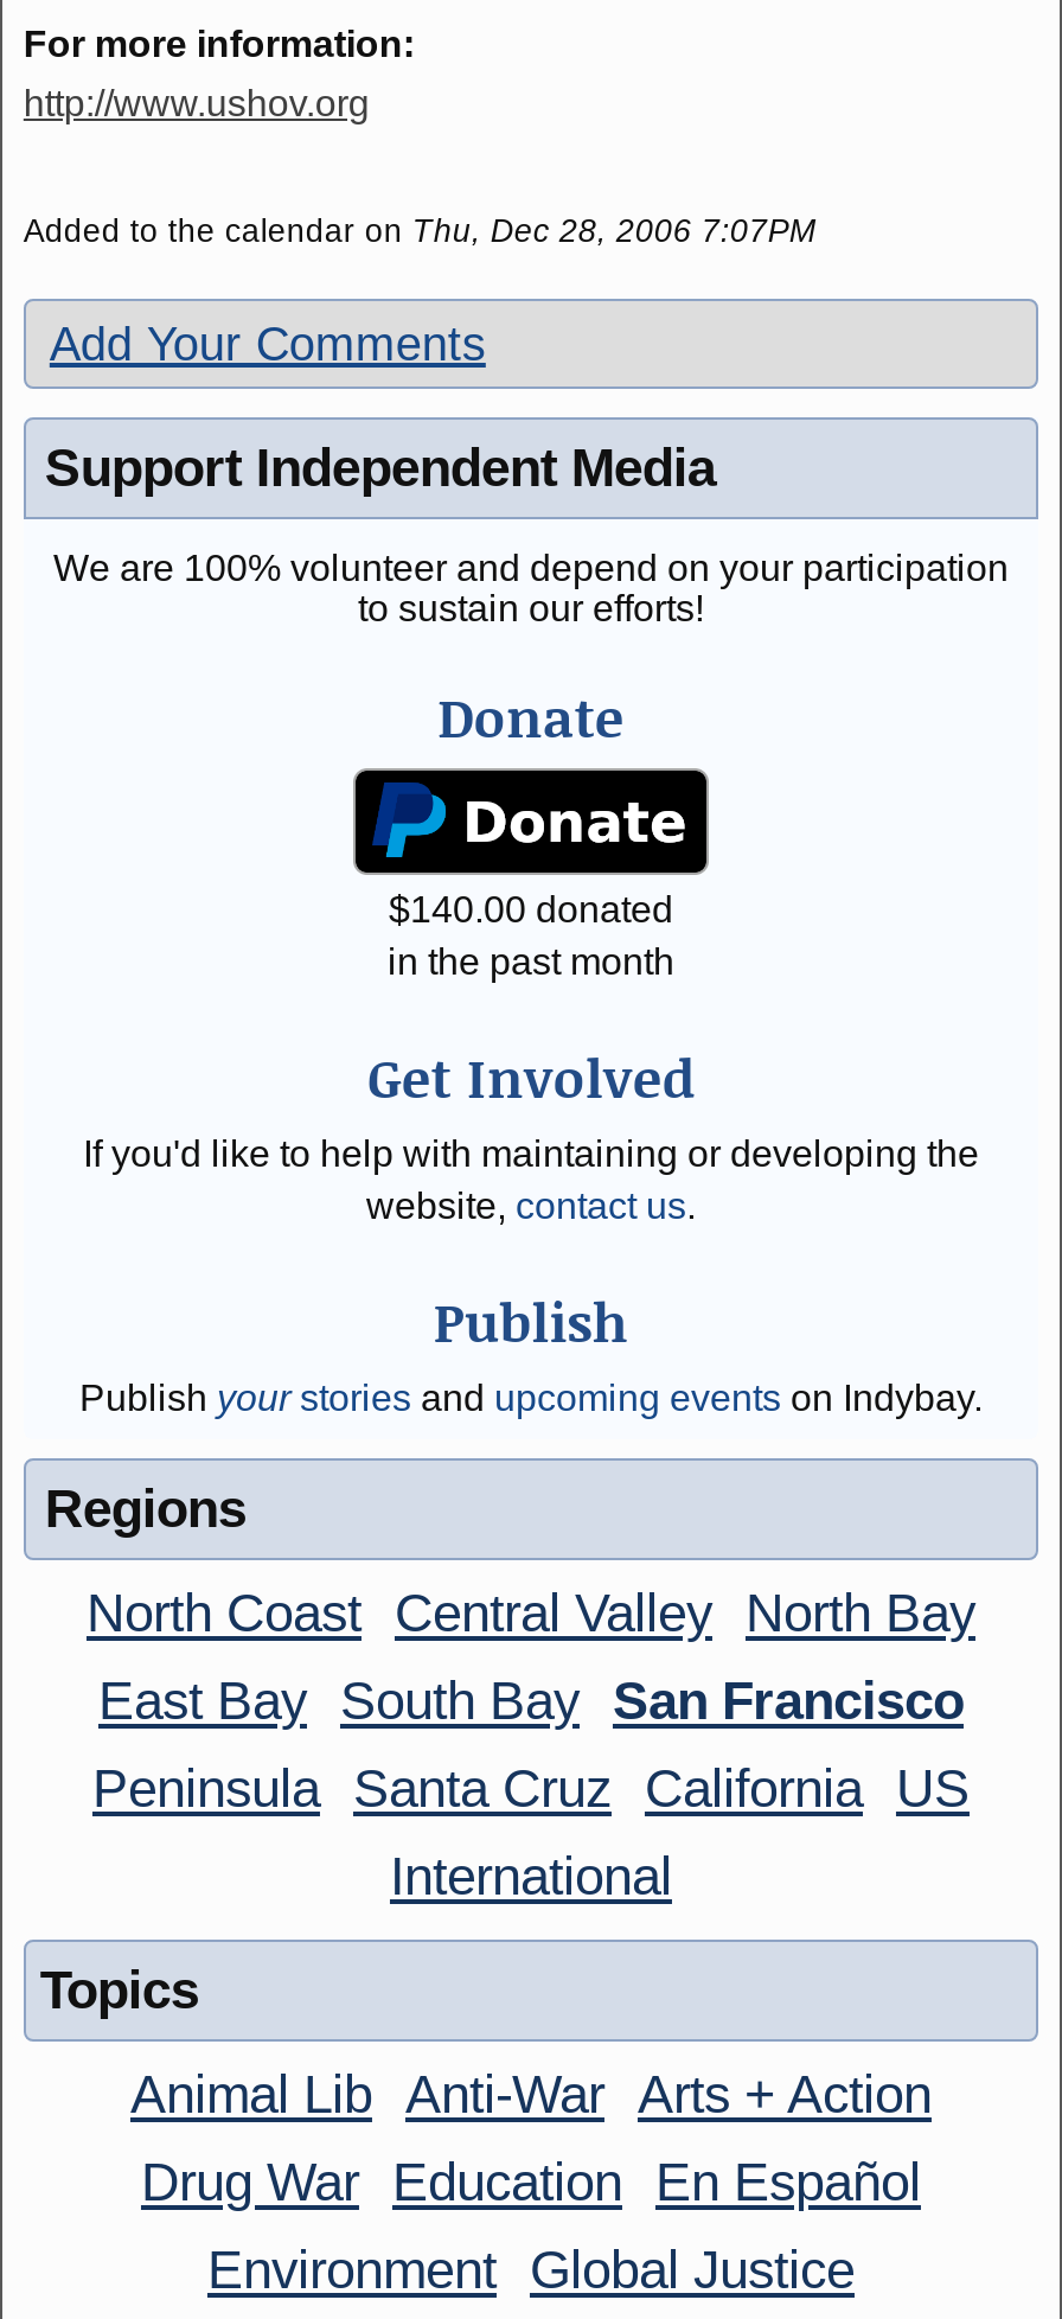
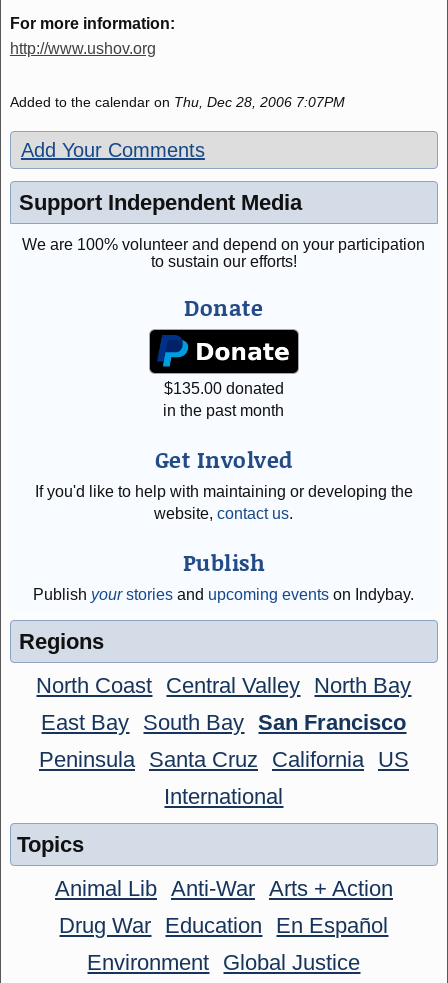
- $140.00 donated
+ $135.00 donated
